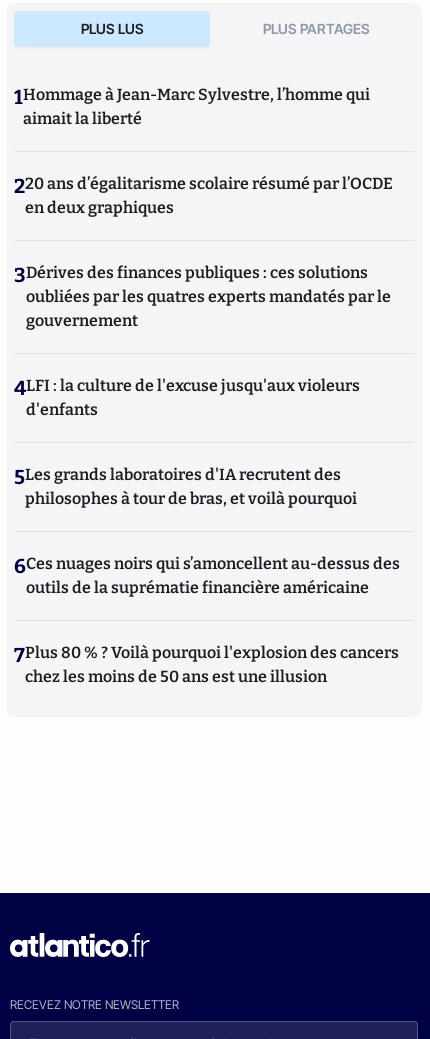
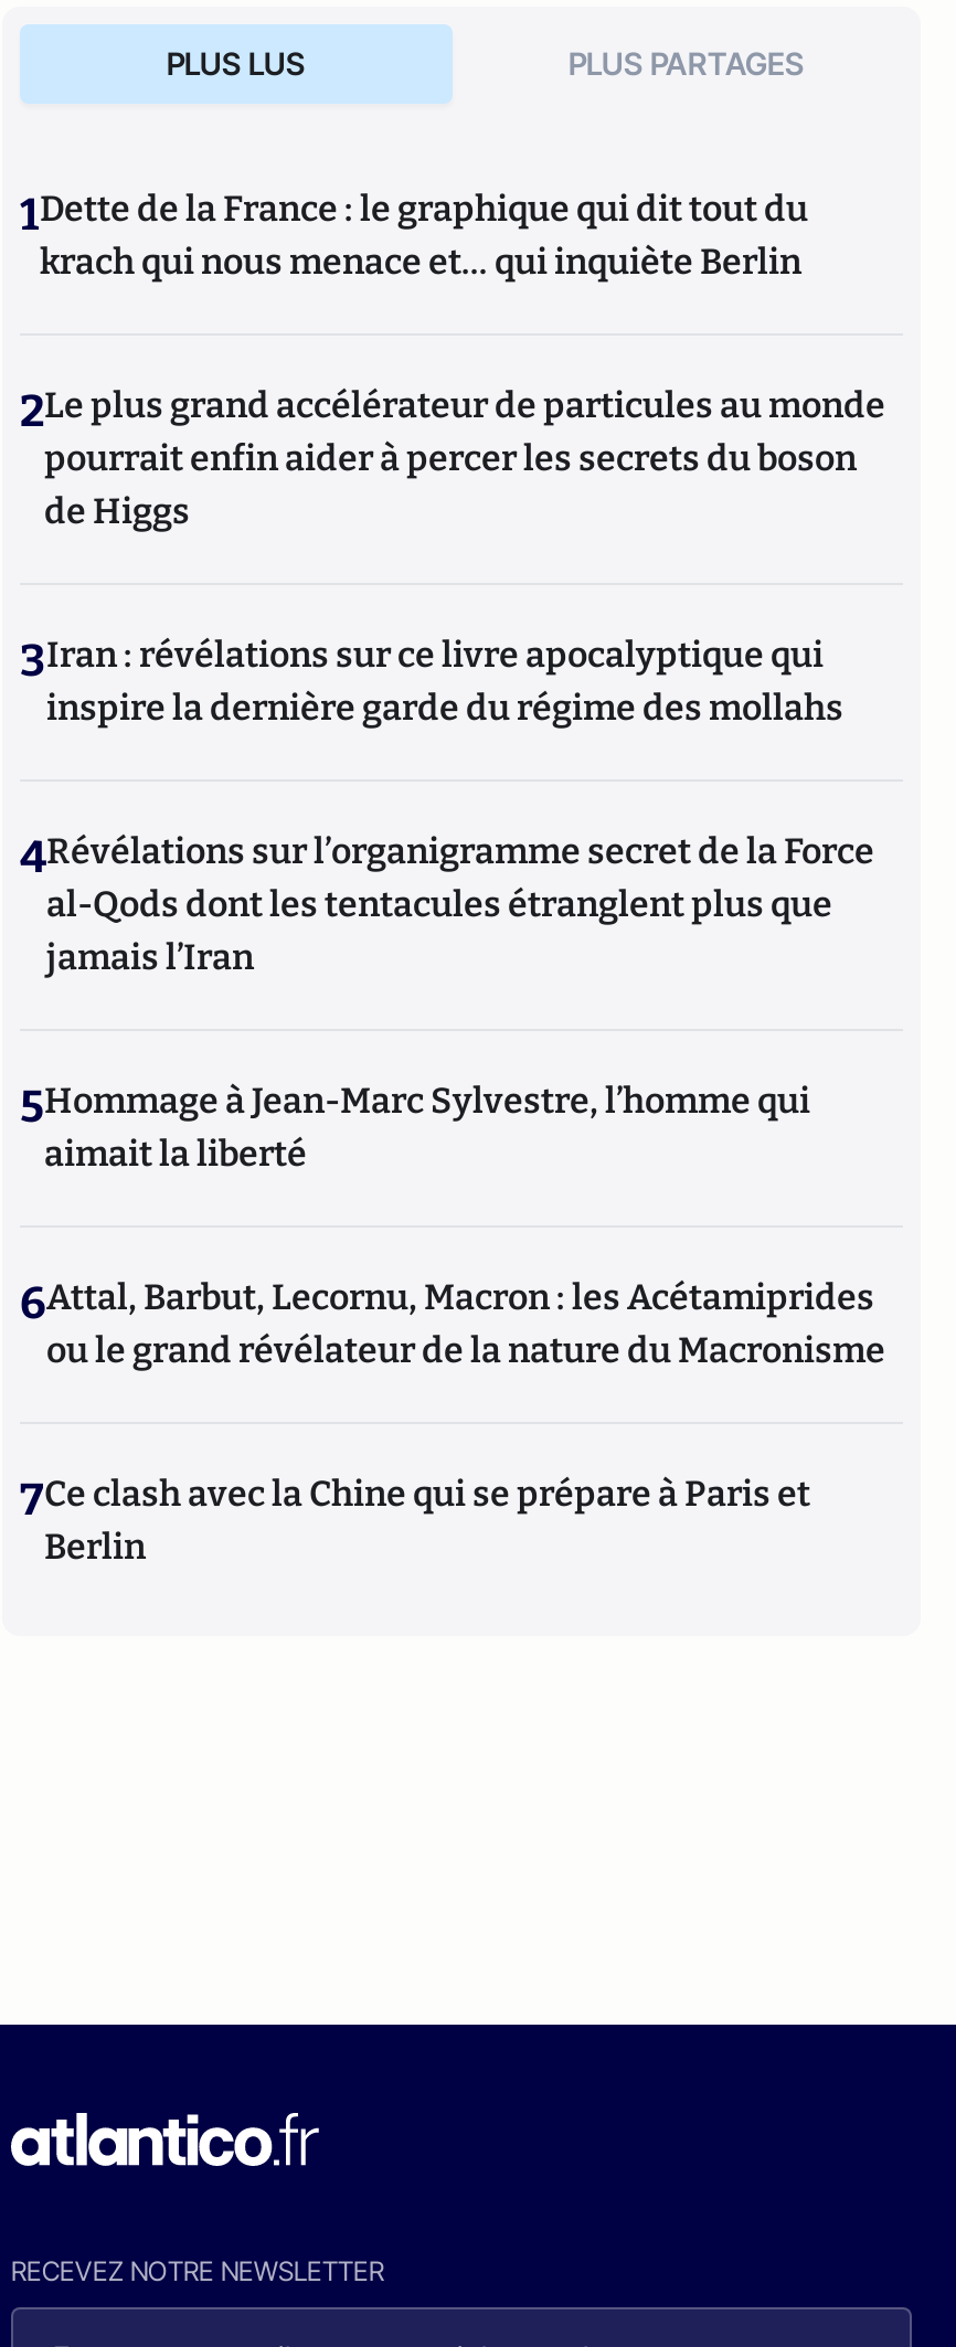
- 1Hommage à Jean-Marc Sylvestre, l’homme qui
+ 1Dette de la France : le graphique qui dit tout du
+ krach qui nous menace et… qui inquiète Berlin
+ 2Le plus grand accélérateur de particules au monde
+ pourrait enfin aider à percer les secrets du boson
+ de Higgs
+ 3Iran : révélations sur ce livre apocalyptique qui
+ inspire la dernière garde du régime des mollahs
+ 4Révélations sur l’organigramme secret de la Force
+ al-Qods dont les tentacules étranglent plus que
+ jamais l’Iran
+ 5Hommage à Jean-Marc Sylvestre, l’homme qui

moved down: aimait la liberté

- 220 ans d’égalitarisme scolaire résumé par l’OCDE
- en deux graphiques
- 3Dérives des finances publiques : ces solutions
- oubliées par les quatres experts mandatés par le
- gouvernement
- 4LFI : la culture de l'excuse jusqu'aux violeurs
- d'enfants
- 5Les grands laboratoires d'IA recrutent des
- philosophes à tour de bras, et voilà pourquoi
- 6Ces nuages noirs qui s’amoncellent au-dessus des
- outils de la suprématie financière américaine
- 7Plus 80 % ? Voilà pourquoi l'explosion des cancers
- chez les moins de 50 ans est une illusion
+ 6Attal, Barbut, Lecornu, Macron : les Acétamiprides
+ ou le grand révélateur de la nature du Macronisme
+ 7Ce clash avec la Chine qui se prépare à Paris et
+ Berlin
